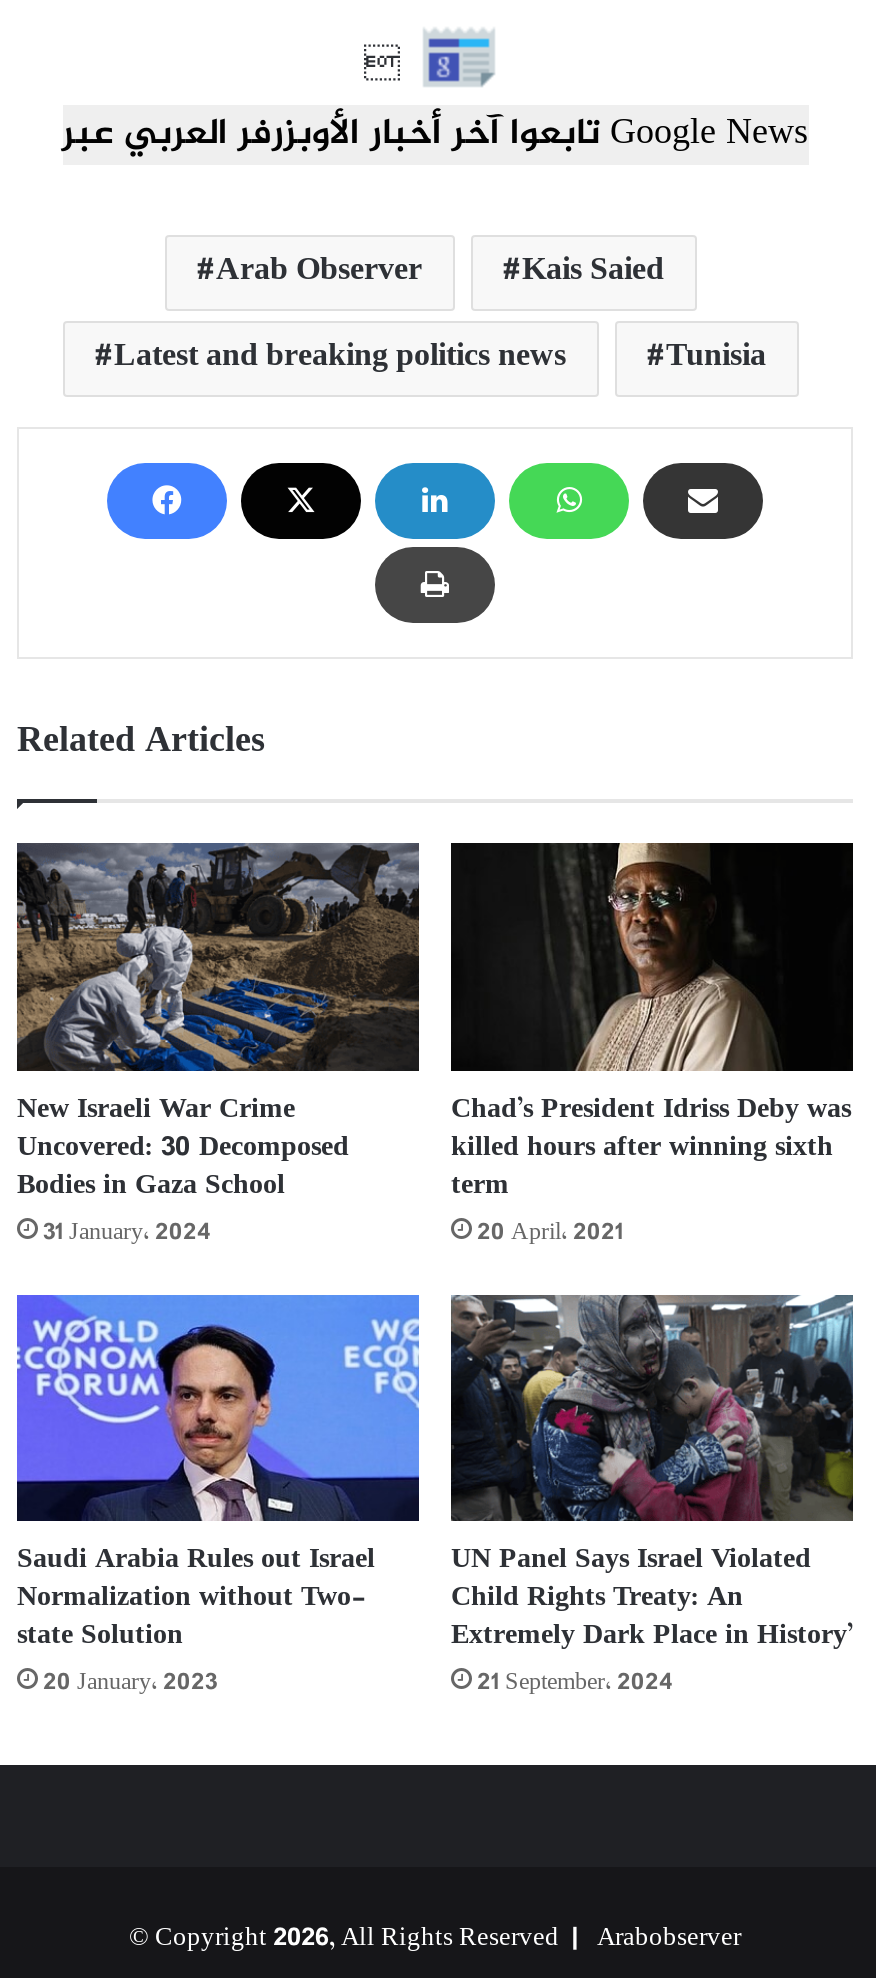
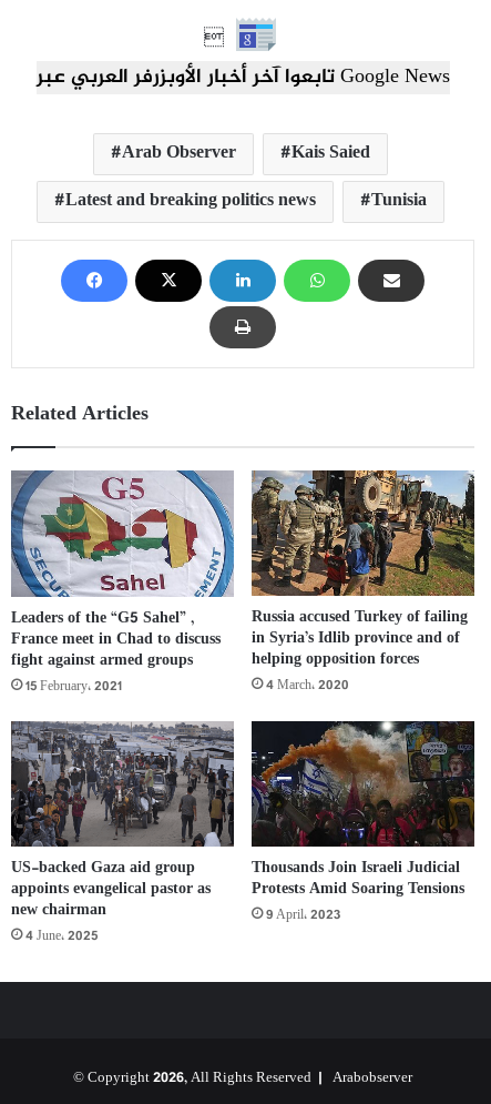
- [image]
- New Israeli War Crime
- Uncovered: 30 Decomposed
- Bodies in Gaza School
- 31 January، 2024
+ [image]
+ Leaders of the “G5 Sahel” ,
+ France meet in Chad to discuss
+ fight against armed groups
+ 15 February، 2021

- [image]
- Chad’s President Idriss Deby was
- killed hours after winning sixth
- term
- 20 April، 2021
+ [image]
+ Russia accused Turkey of failing
+ in Syria’s Idlib province and of
+ helping opposition forces
+ 4 March، 2020

- [image]
- Saudi Arabia Rules out Israel
- Normalization without Two-
- state Solution
- 20 January، 2023
+ [image]
+ US-backed Gaza aid group
+ appoints evangelical pastor as
+ new chairman
+ 4 June، 2025

- [image]
- UN Panel Says Israel Violated
- Child Rights Treaty: An
- Extremely Dark Place in History’
- 21 September، 2024
+ [image]
+ Thousands Join Israeli Judicial
+ Protests Amid Soaring Tensions
+ 9 April، 2023
